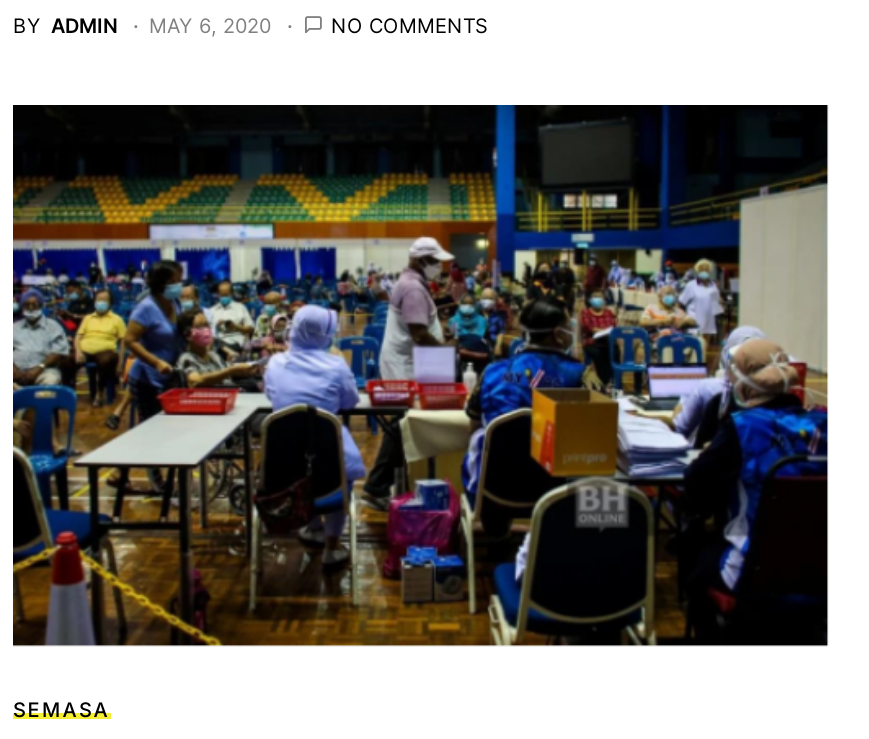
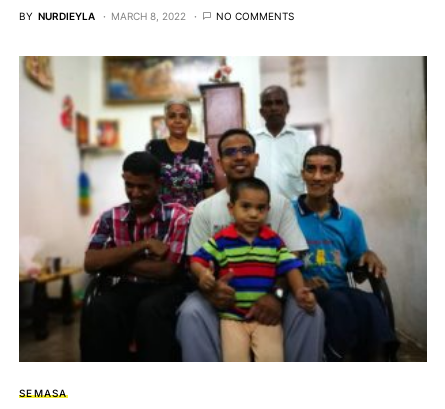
- BY ADMIN
- MAY 6, 2020
+ BY NURDIEYLA
+ MARCH 8, 2022

- [image]
+ [image]
